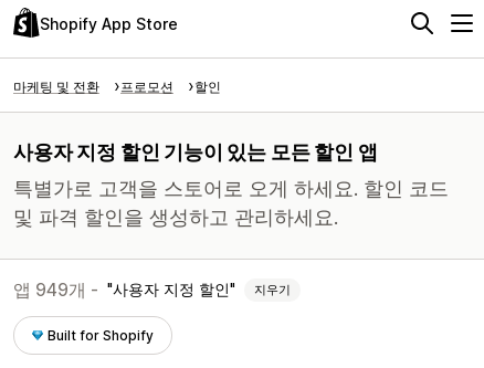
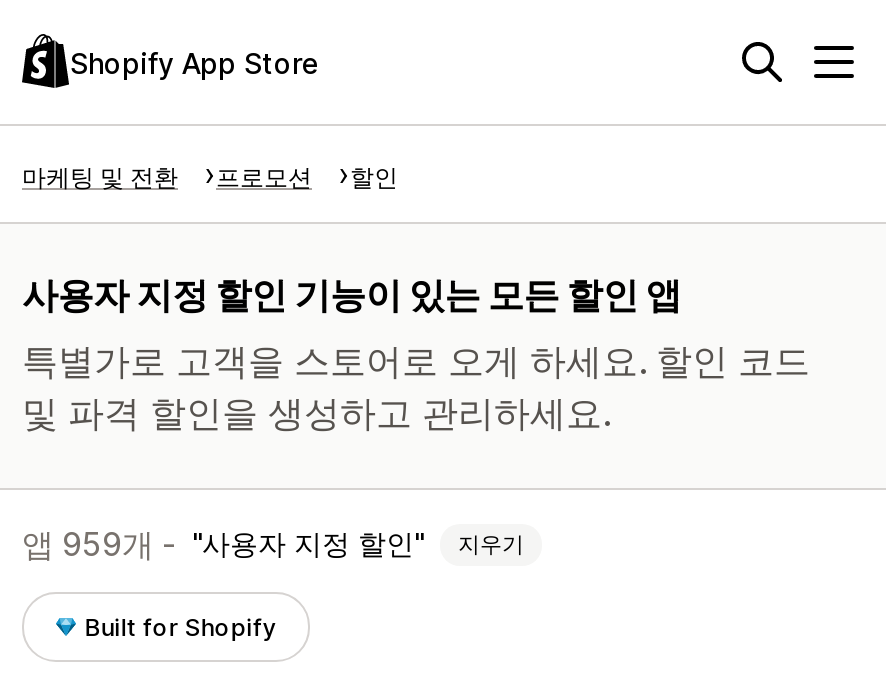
- 앱 949개 - 사용자 지정 할인 지우기
+ 앱 959개 - 사용자 지정 할인 지우기
